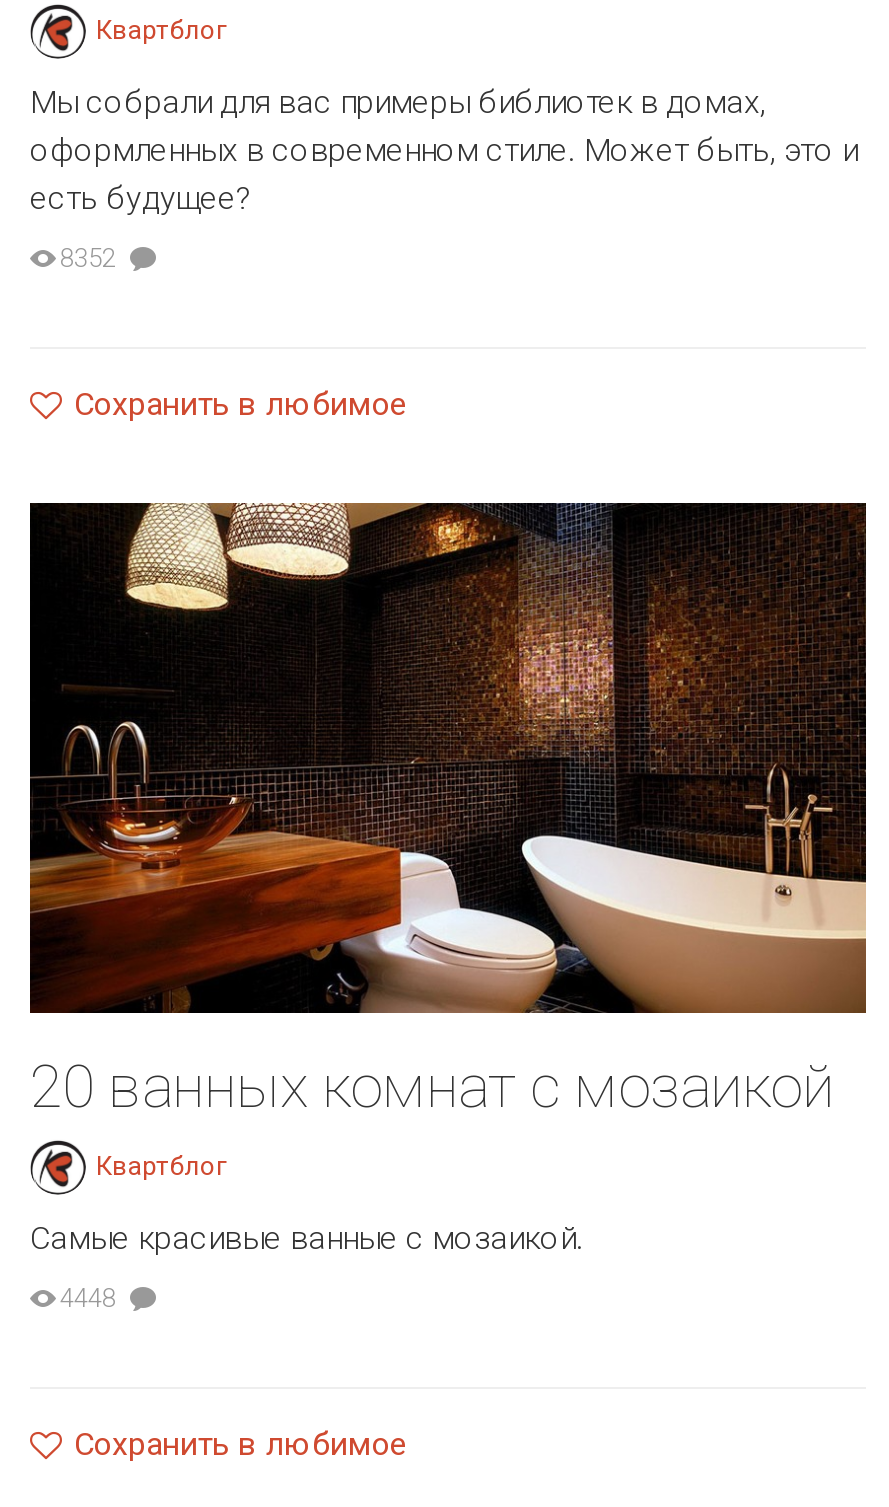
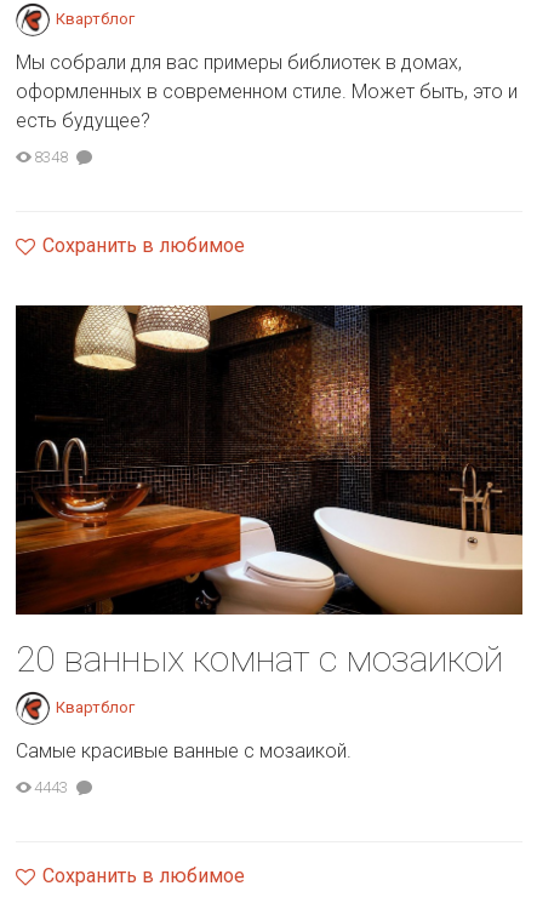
- 8352
+ 8348

- 4448
+ 4443
